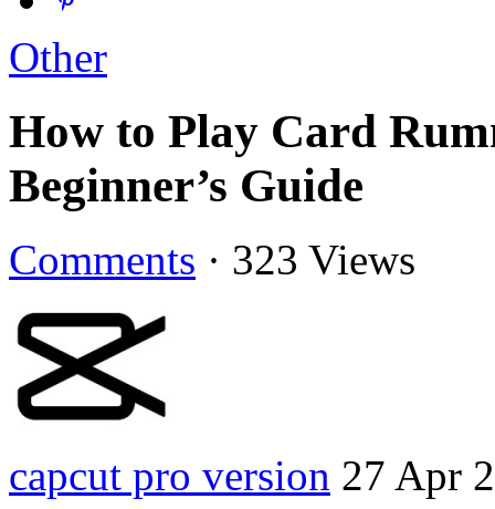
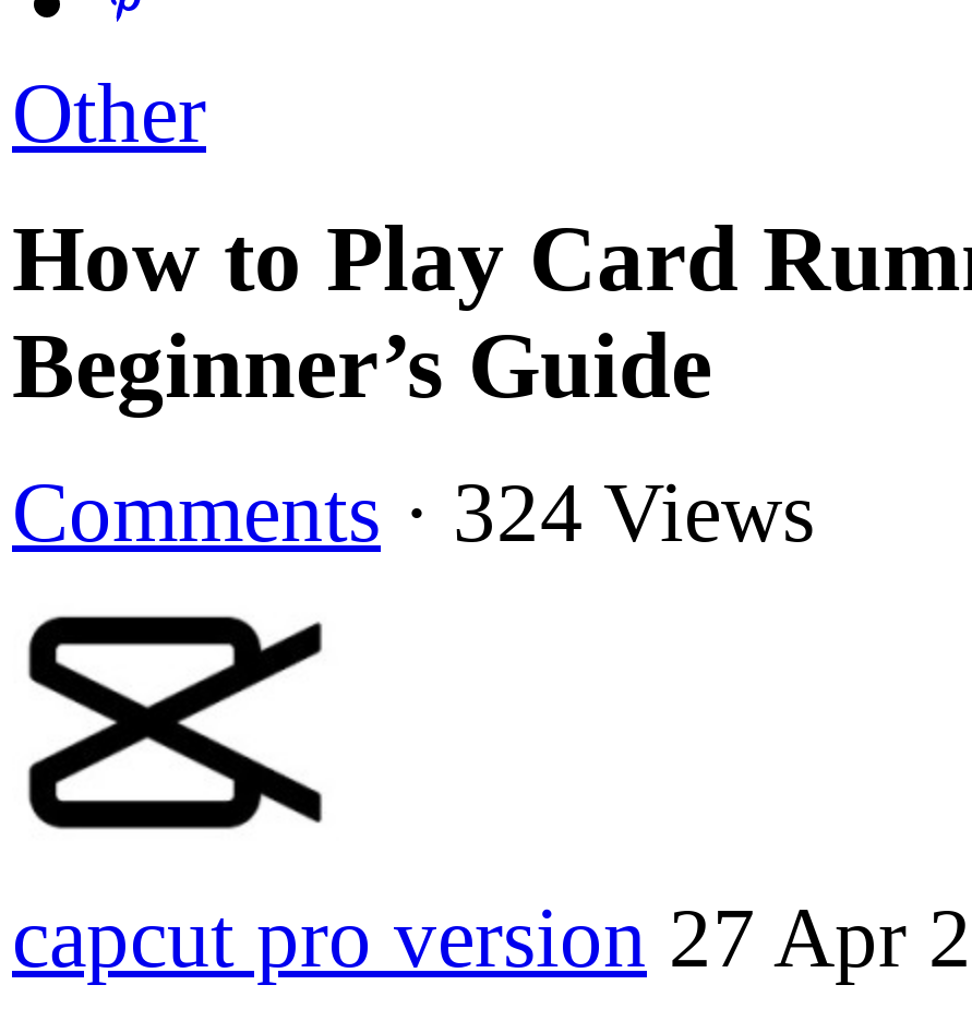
- Comments · 323 Views
+ Comments · 324 Views
